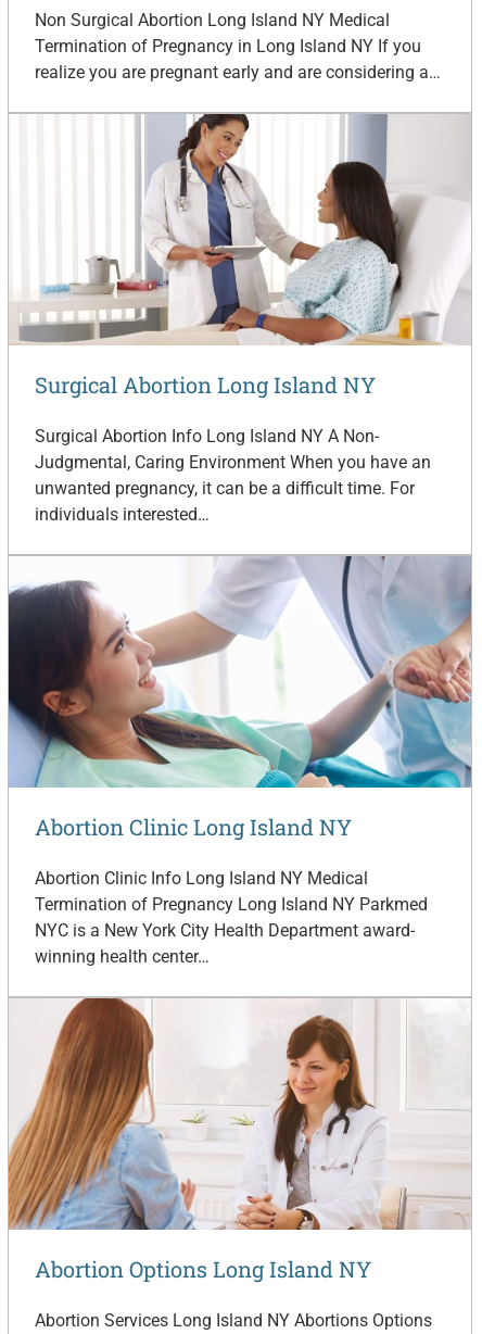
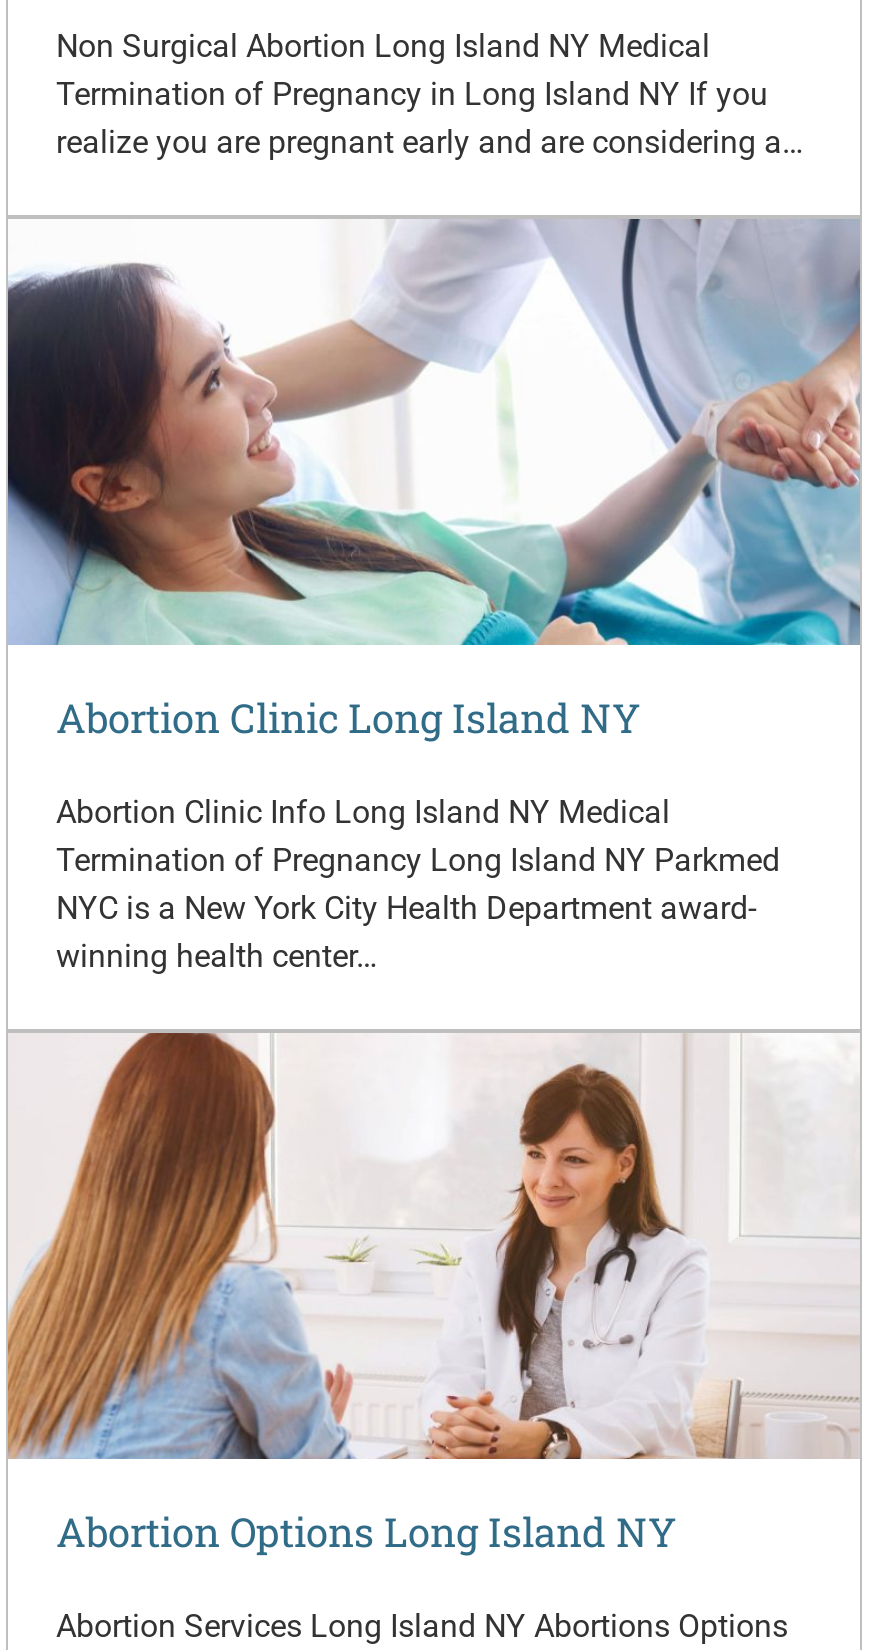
- [image]
- Surgical Abortion Long Island NY
- Surgical Abortion Info Long Island NY A Non-
- Judgmental, Caring Environment When you have an
- unwanted pregnancy, it can be a difficult time. For
- individuals interested…
